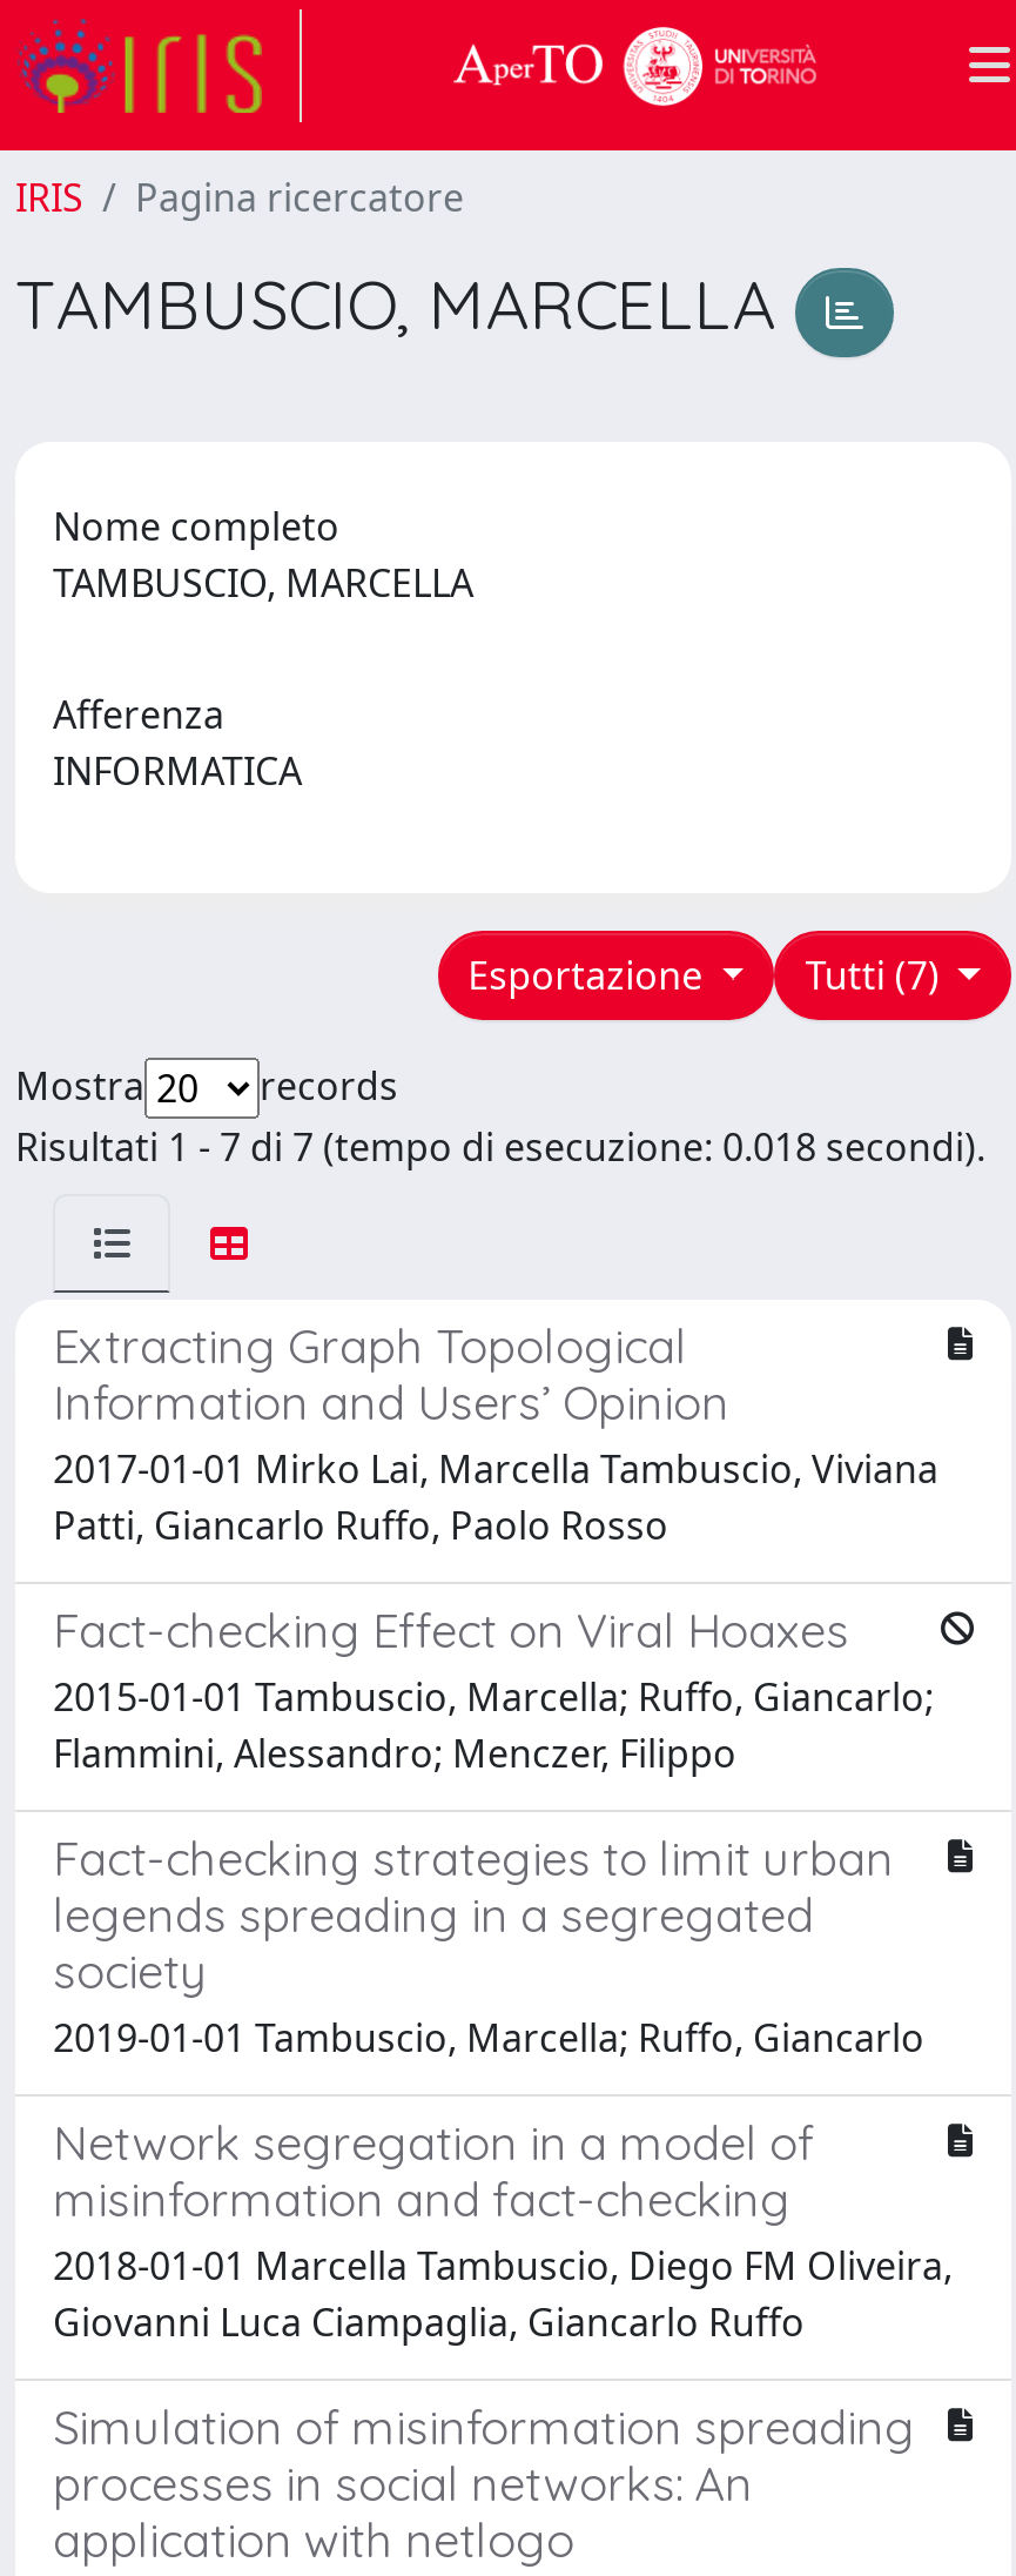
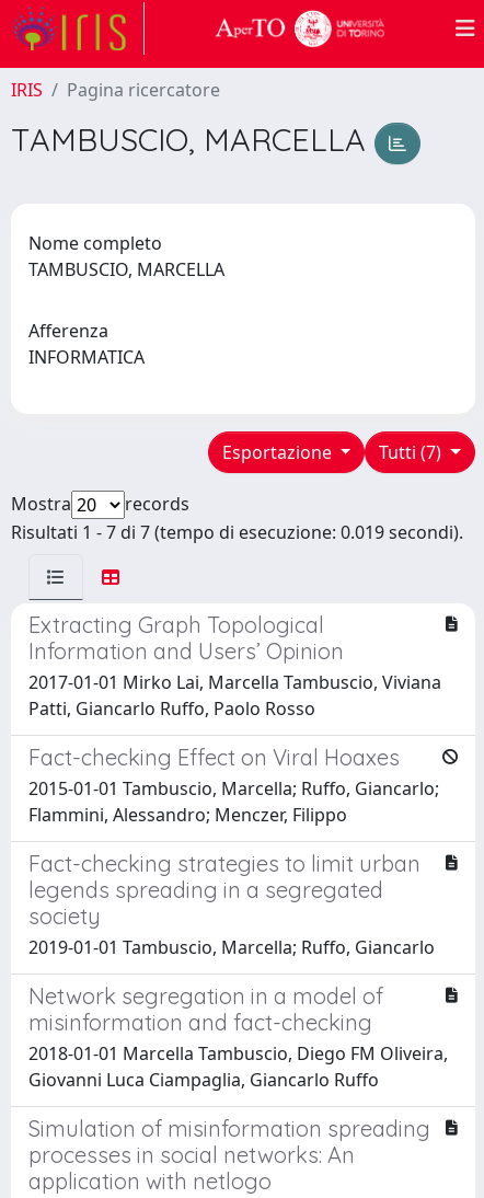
- Risultati 1 - 7 di 7 (tempo di esecuzione: 0.018 secondi).
+ Risultati 1 - 7 di 7 (tempo di esecuzione: 0.019 secondi).
